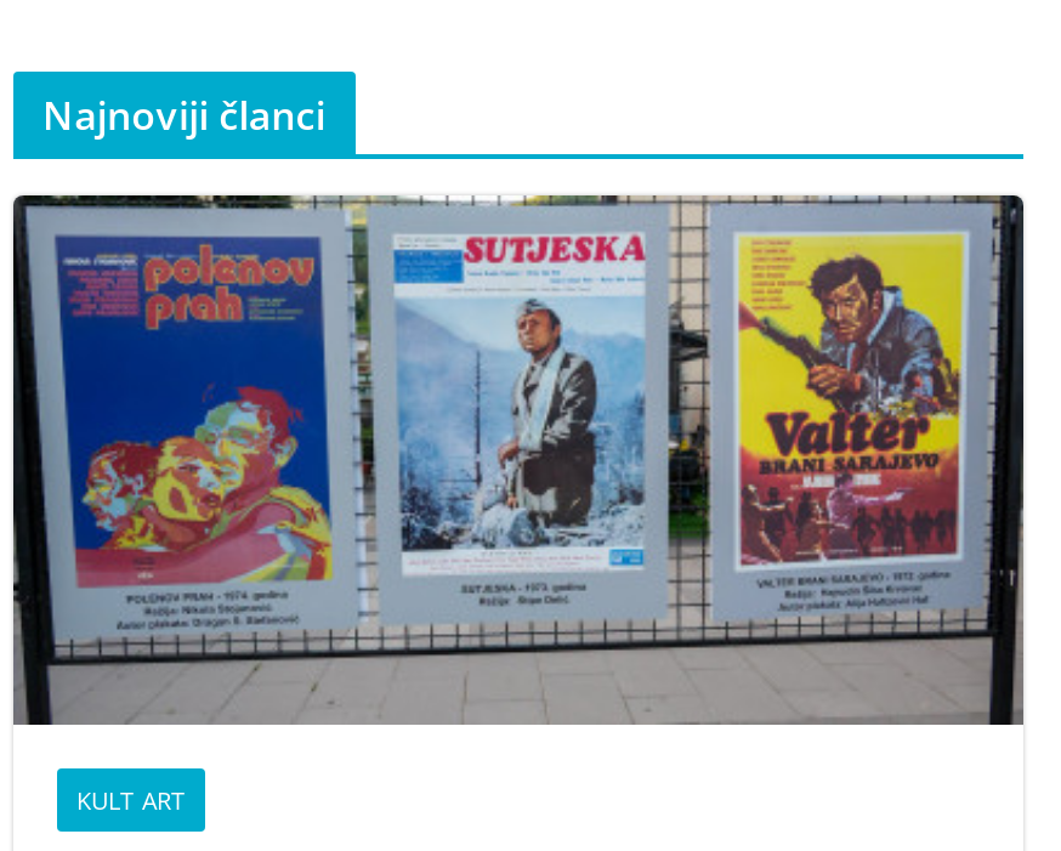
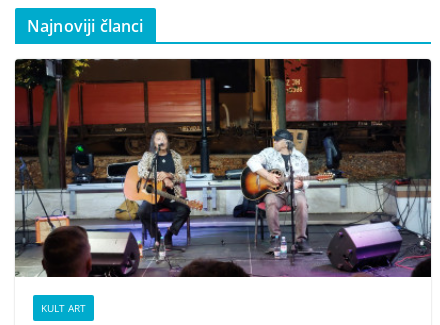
- [image]
+ [image]
